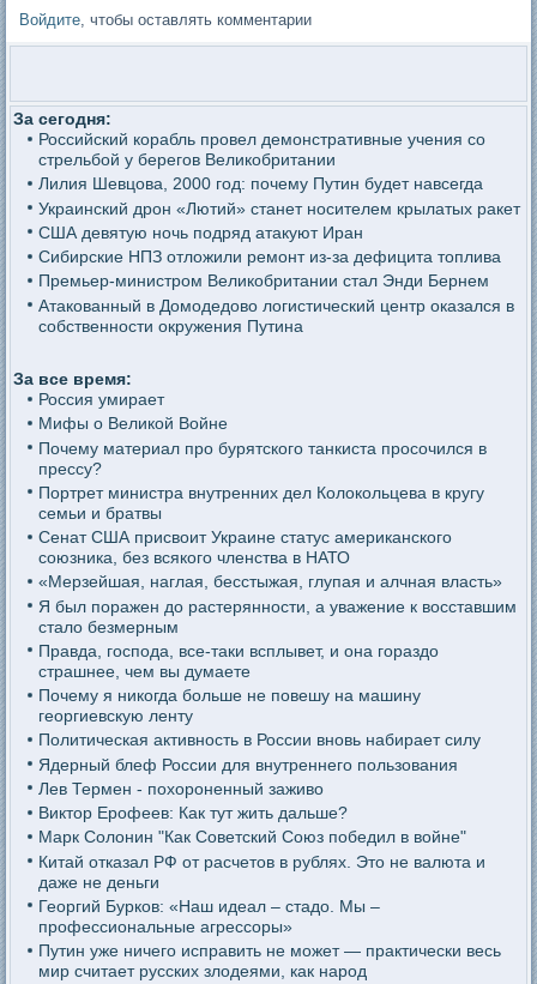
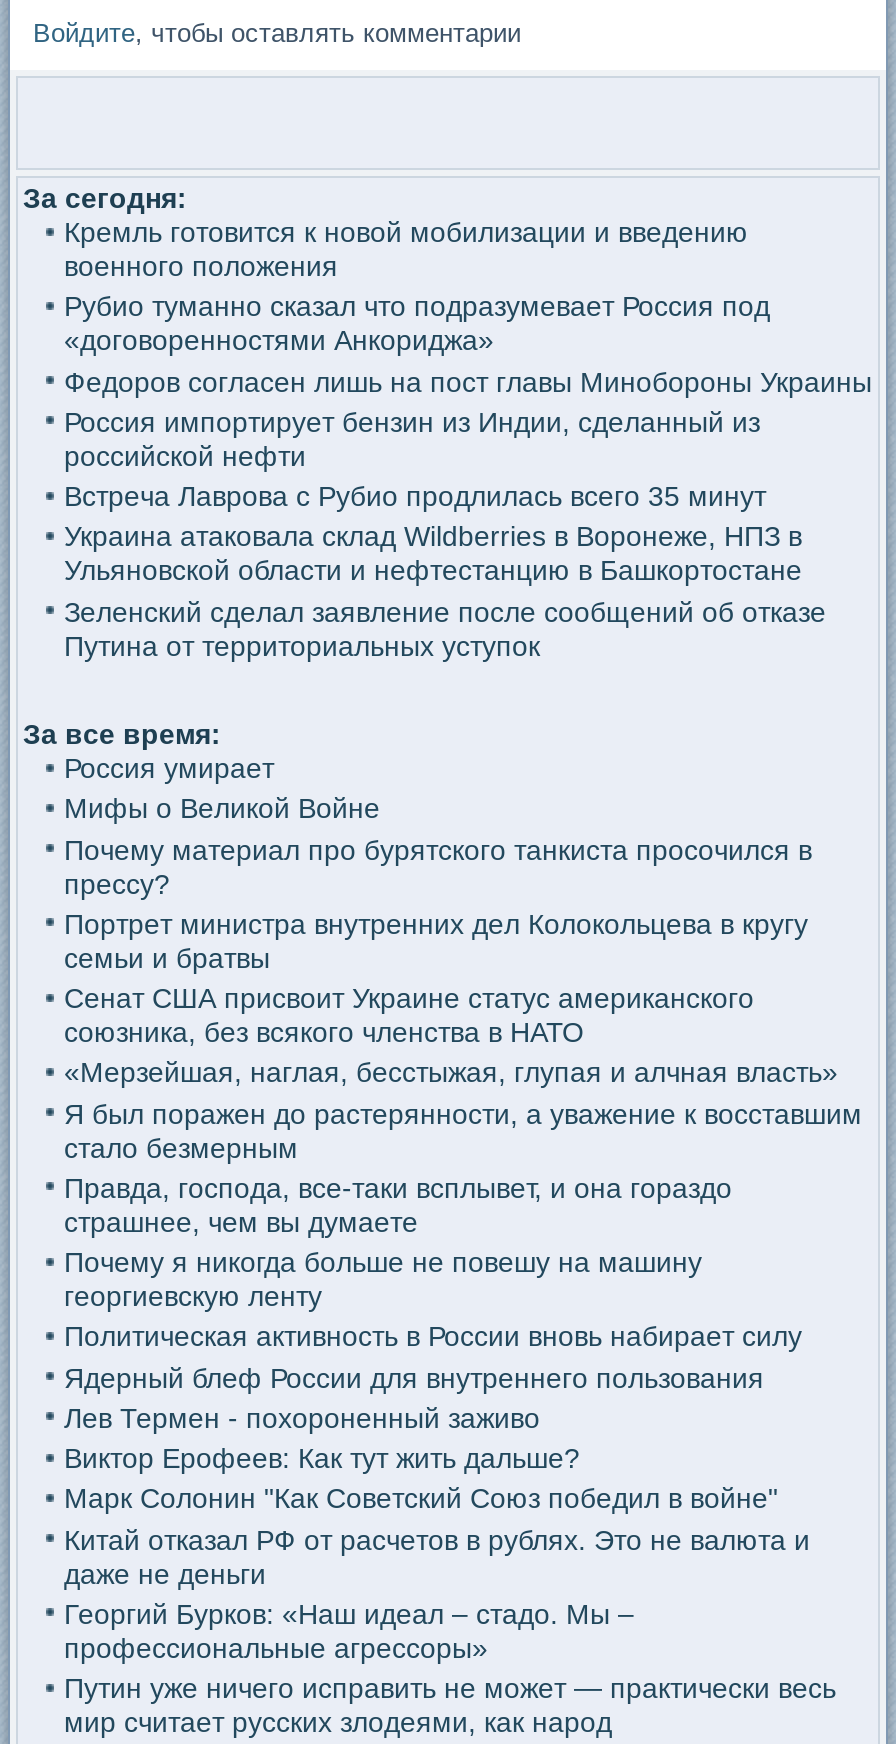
- Российский корабль провел демонстративные учения со
- стрельбой у берегов Великобритании
- Лилия Шевцова, 2000 год: почему Путин будет навсегда
- Украинский дрон «Лютий» станет носителем крылатых ракет
- США девятую ночь подряд атакуют Иран
- Сибирские НПЗ отложили ремонт из-за дефицита топлива
- Премьер-министром Великобритании стал Энди Бернем
- Атакованный в Домодедово логистический центр оказался в
- собственности окружения Путина
+ Кремль готовится к новой мобилизации и введению
+ военного положения
+ Рубио туманно сказал что подразумевает Россия под
+ «договоренностями Анкориджа»
+ Федоров согласен лишь на пост главы Минобороны Украины
+ Россия импортирует бензин из Индии, сделанный из
+ российской нефти
+ Встреча Лаврова с Рубио продлилась всего 35 минут
+ Украина атаковала склад Wildberries в Воронеже, НПЗ в
+ Ульяновской области и нефтестанцию в Башкортостане
+ Зеленский сделал заявление после сообщений об отказе
+ Путина от территориальных уступок
